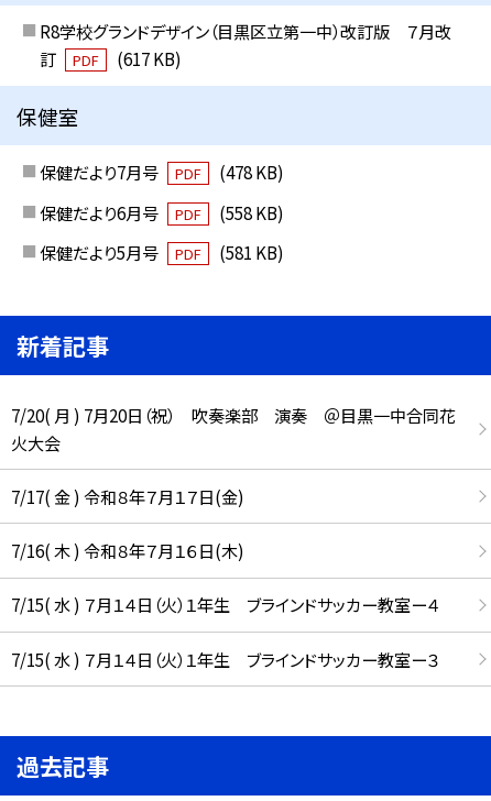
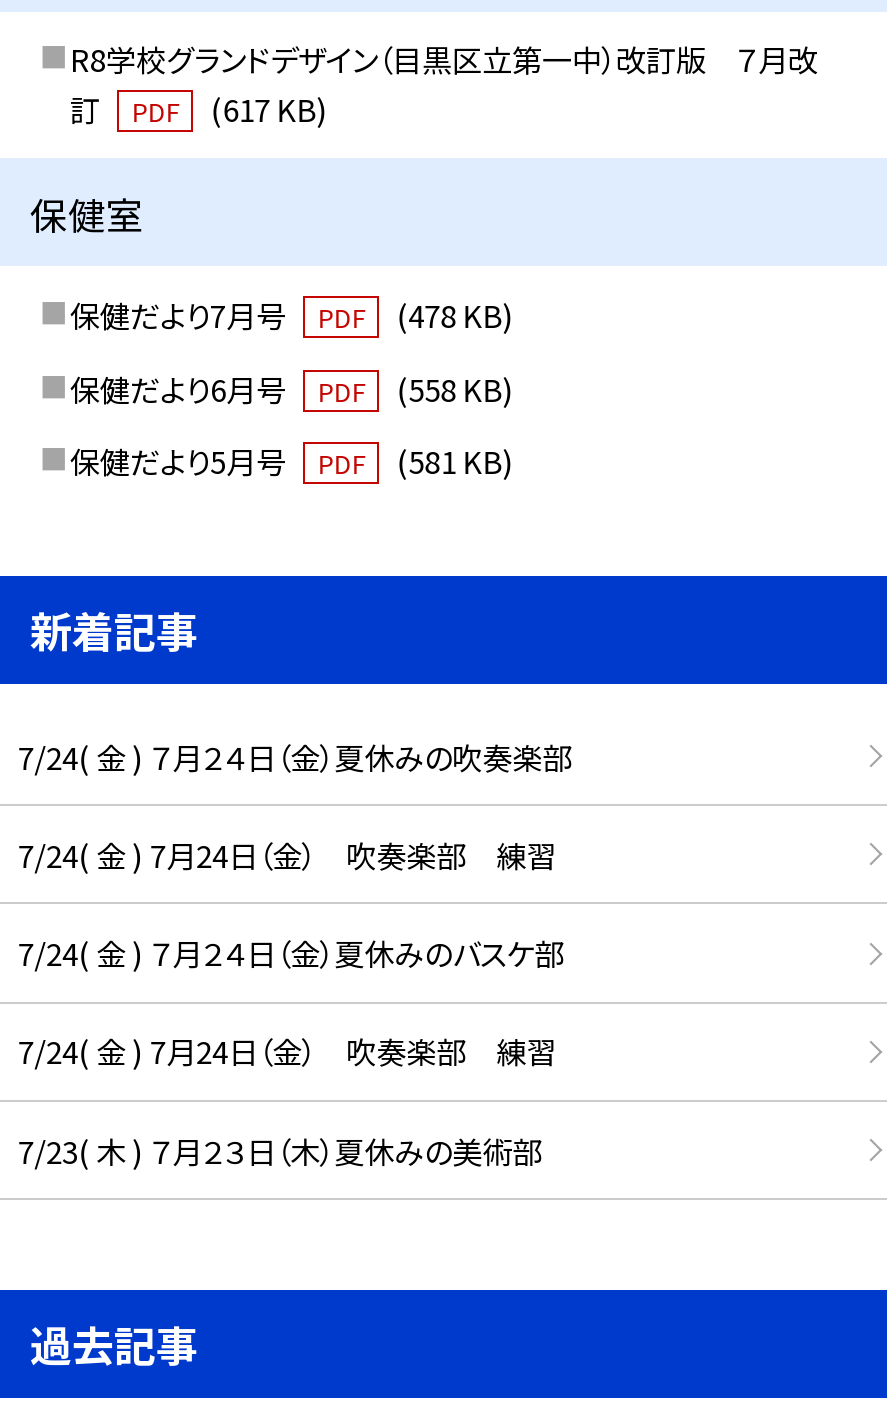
- 7/20( 月 ) 7月20日（祝） 吹奏楽部 演奏 ＠目黒一中合同花
- 火大会
+ 7/24( 金 ) ７月２４日（金）夏休みの吹奏楽部

- 7/17( 金 ) 令和８年７月１７日(金)
+ 7/24( 金 ) 7月24日（金） 吹奏楽部 練習

- 7/16( 木 ) 令和８年７月１６日(木)
+ 7/24( 金 ) ７月２４日（金）夏休みのバスケ部

- 7/15( 水 ) ７月１４日（火）１年生 ブラインドサッカー教室ー４
+ 7/24( 金 ) 7月24日（金） 吹奏楽部 練習

- 7/15( 水 ) ７月１４日（火）１年生 ブラインドサッカー教室ー３
+ 7/23( 木 ) ７月２３日（木）夏休みの美術部
